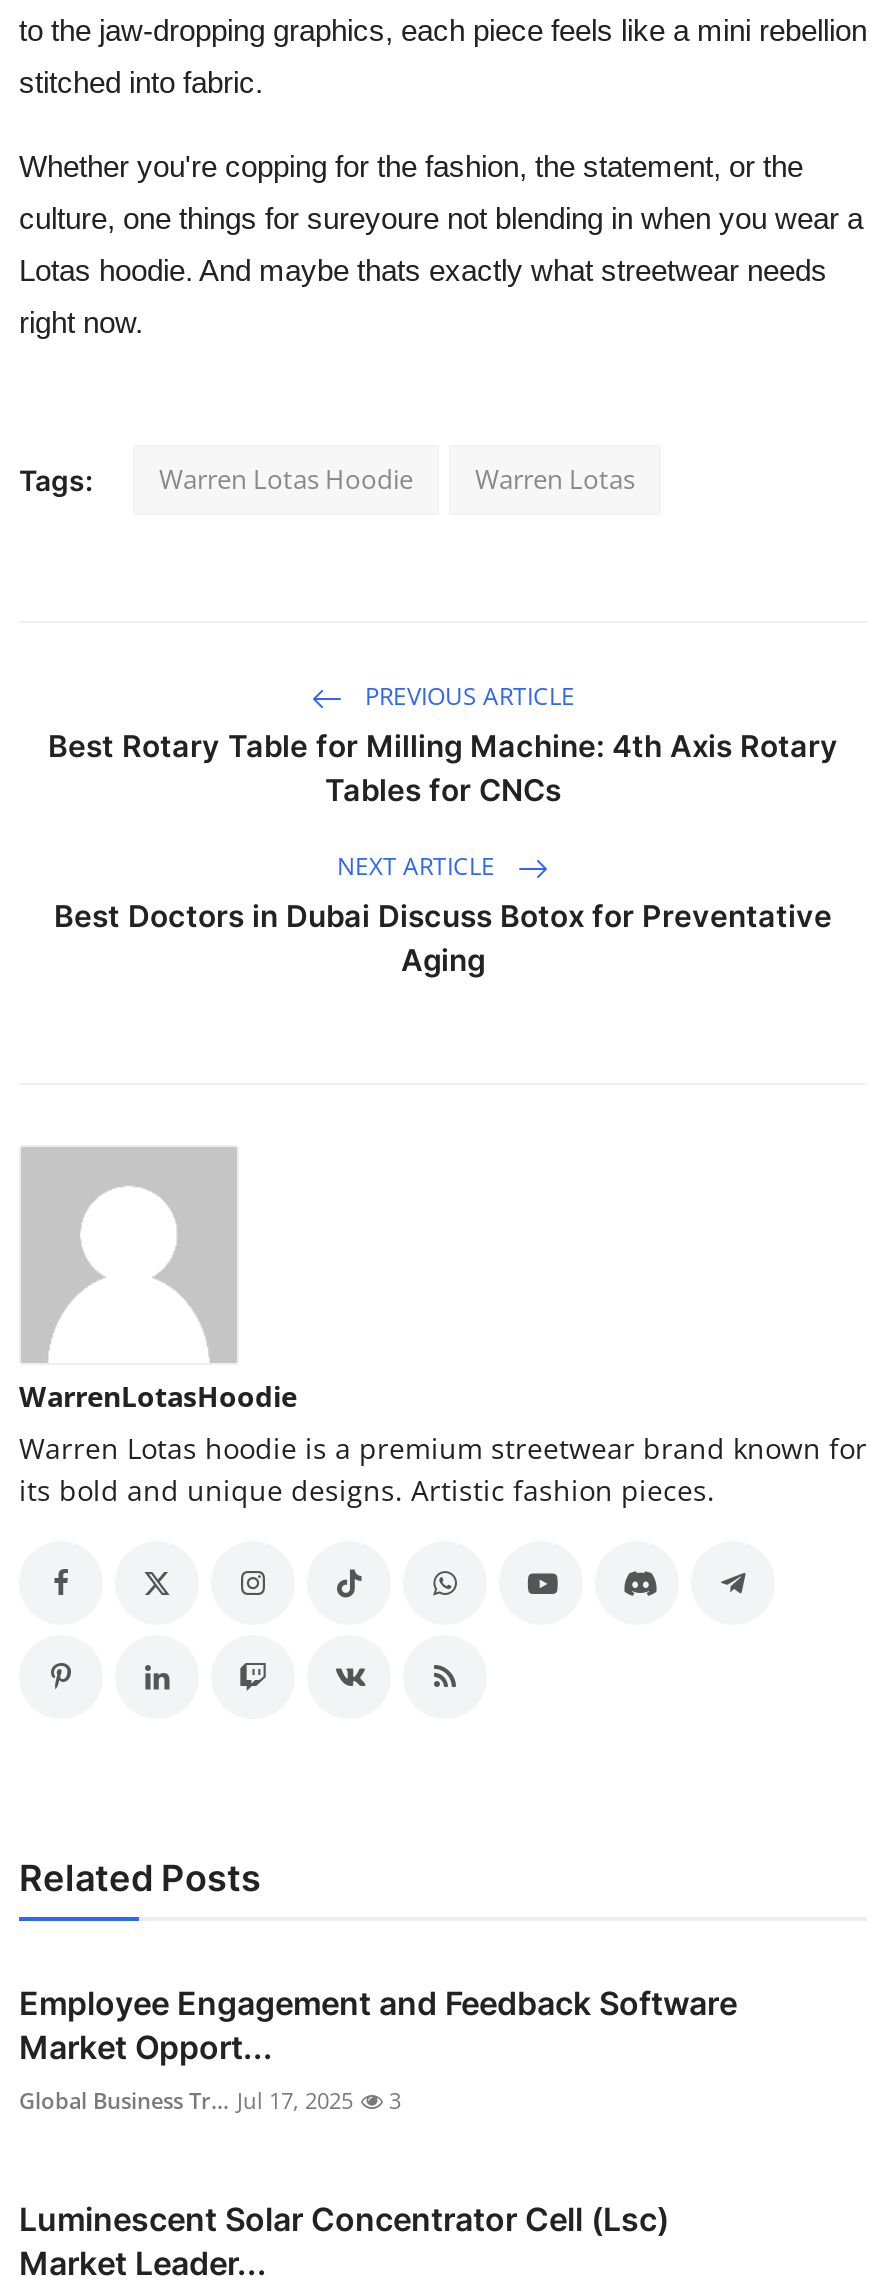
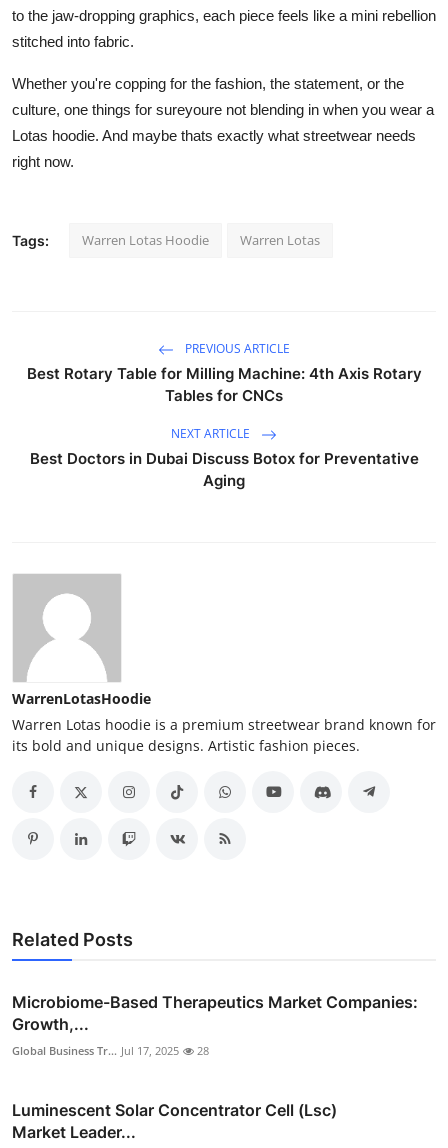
- Employee Engagement and Feedback Software
- Market Opport...
+ Microbiome-Based Therapeutics Market Companies:
+ Growth,...

- Global Business Tr... Jul 17, 2025 3
+ Global Business Tr... Jul 17, 2025 28
